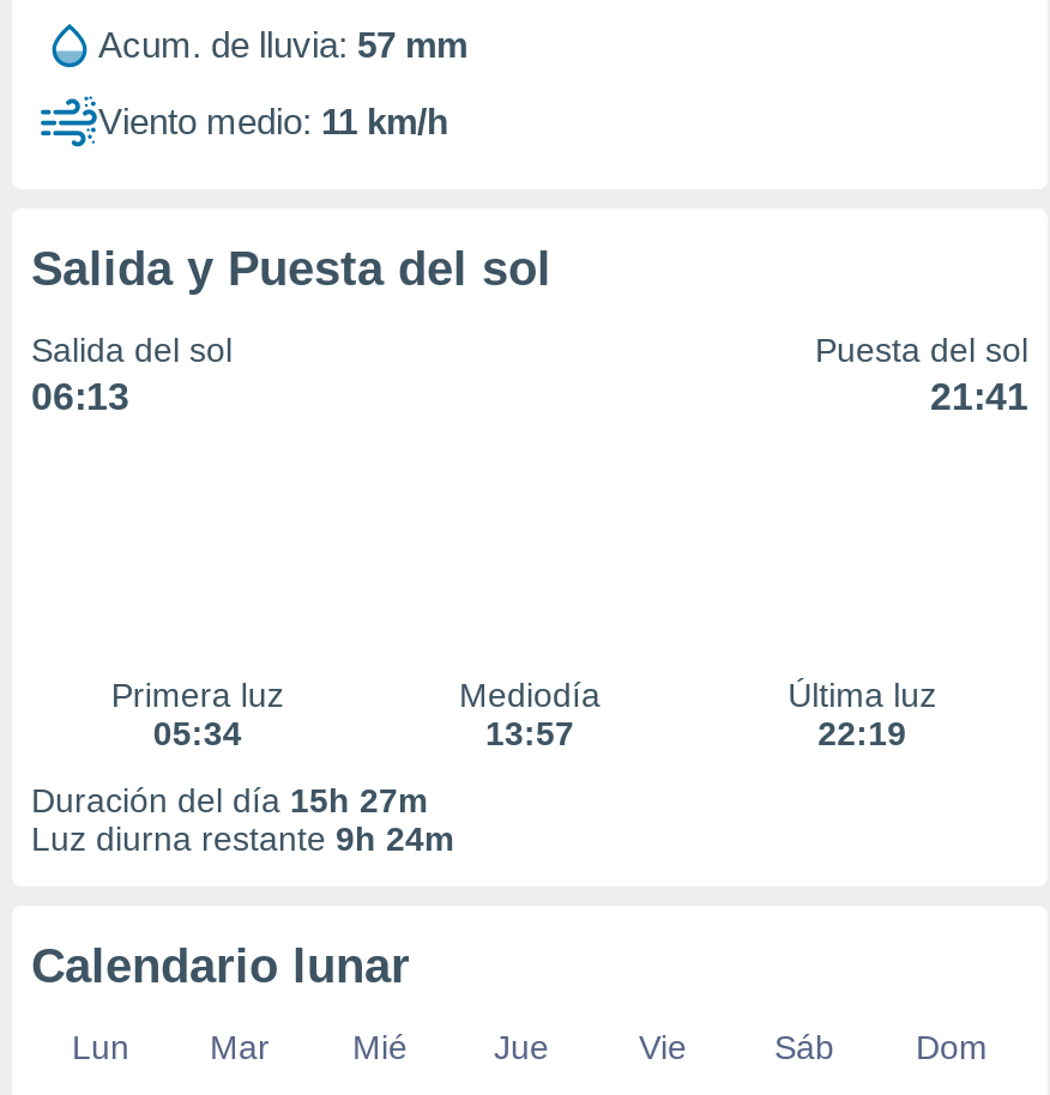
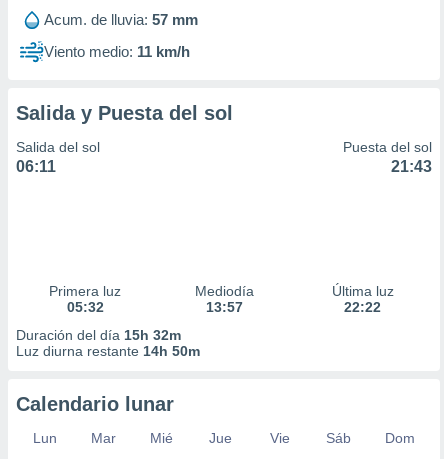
- 06:13
+ 06:11

- 21:41
+ 21:43

- 05:34
+ 05:32

- 22:19
+ 22:22

- Duración del día 15h 27m
+ Duración del día 15h 32m

- Luz diurna restante 9h 24m
+ Luz diurna restante 14h 50m
